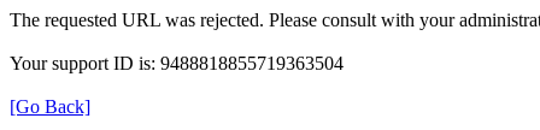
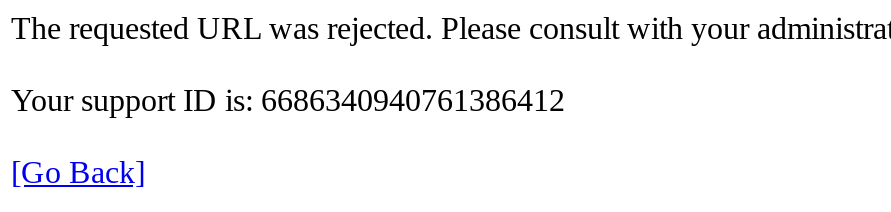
- Your support ID is: 9488818855719363504
+ Your support ID is: 6686340940761386412
